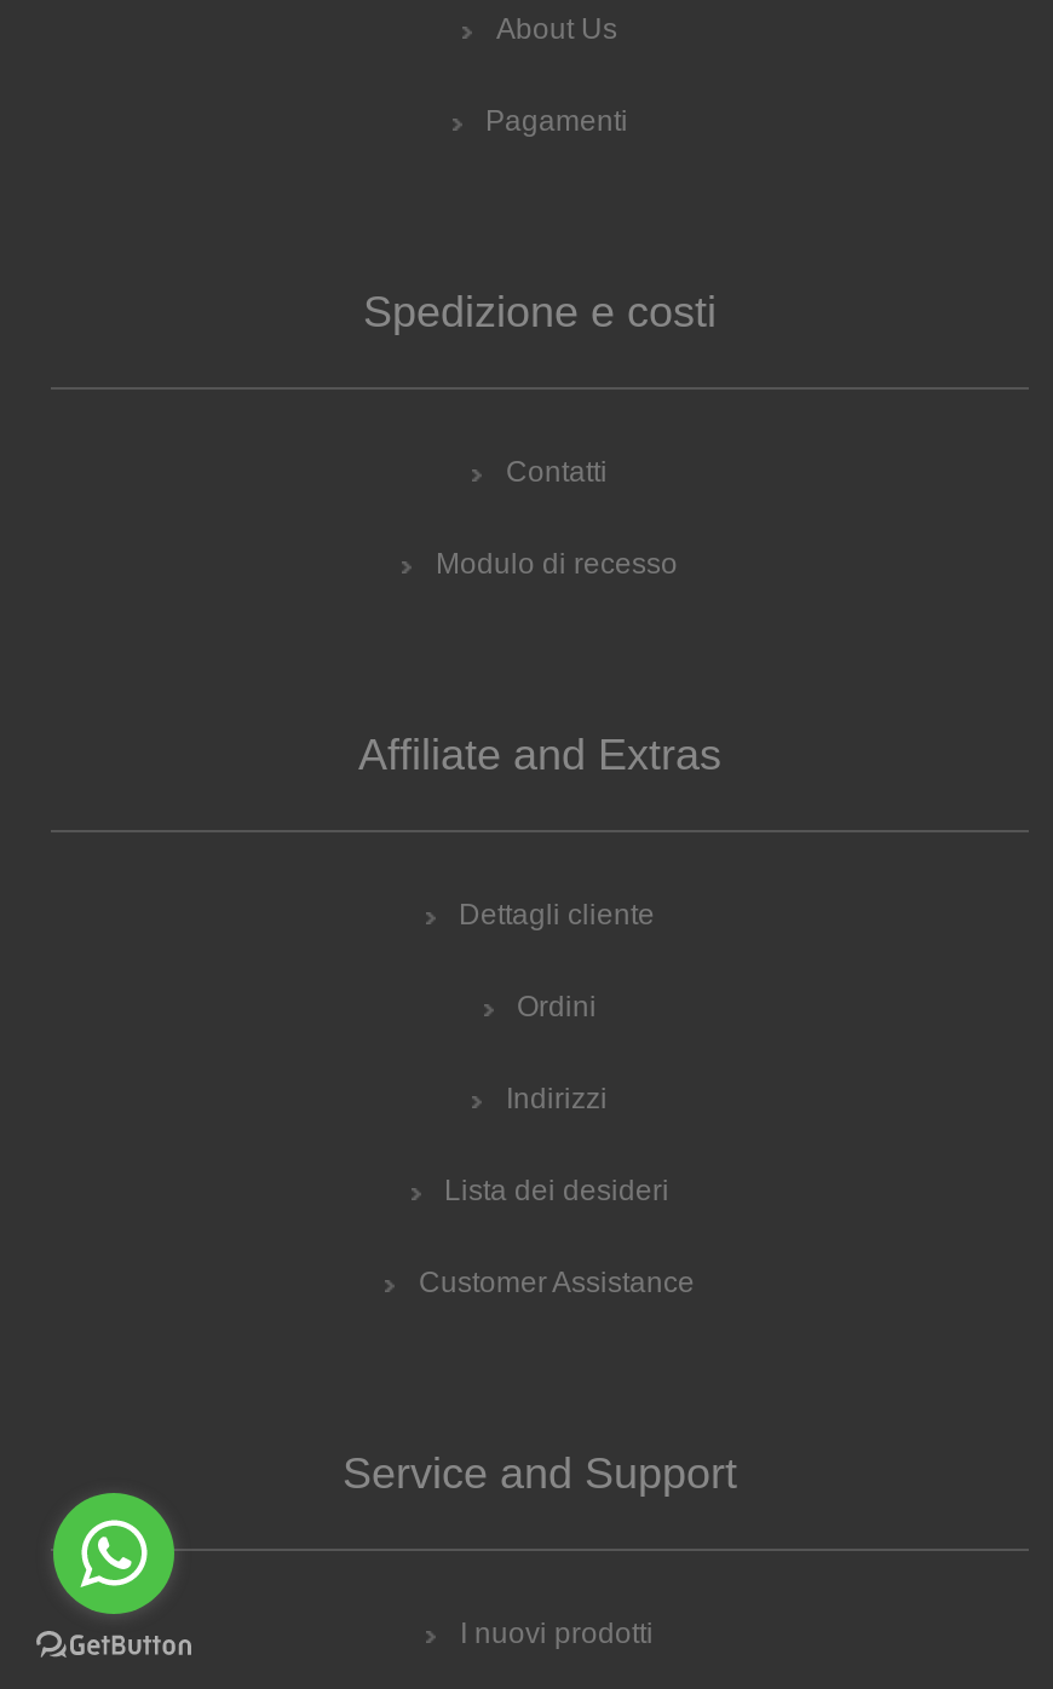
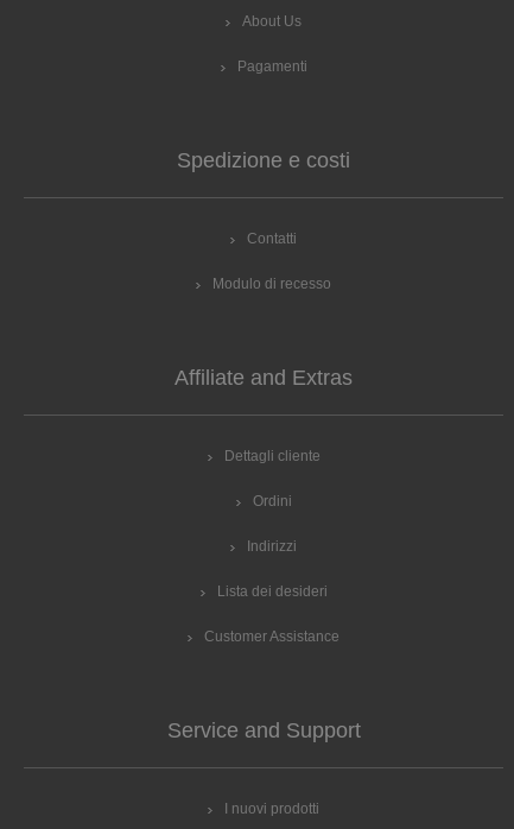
- [image]
